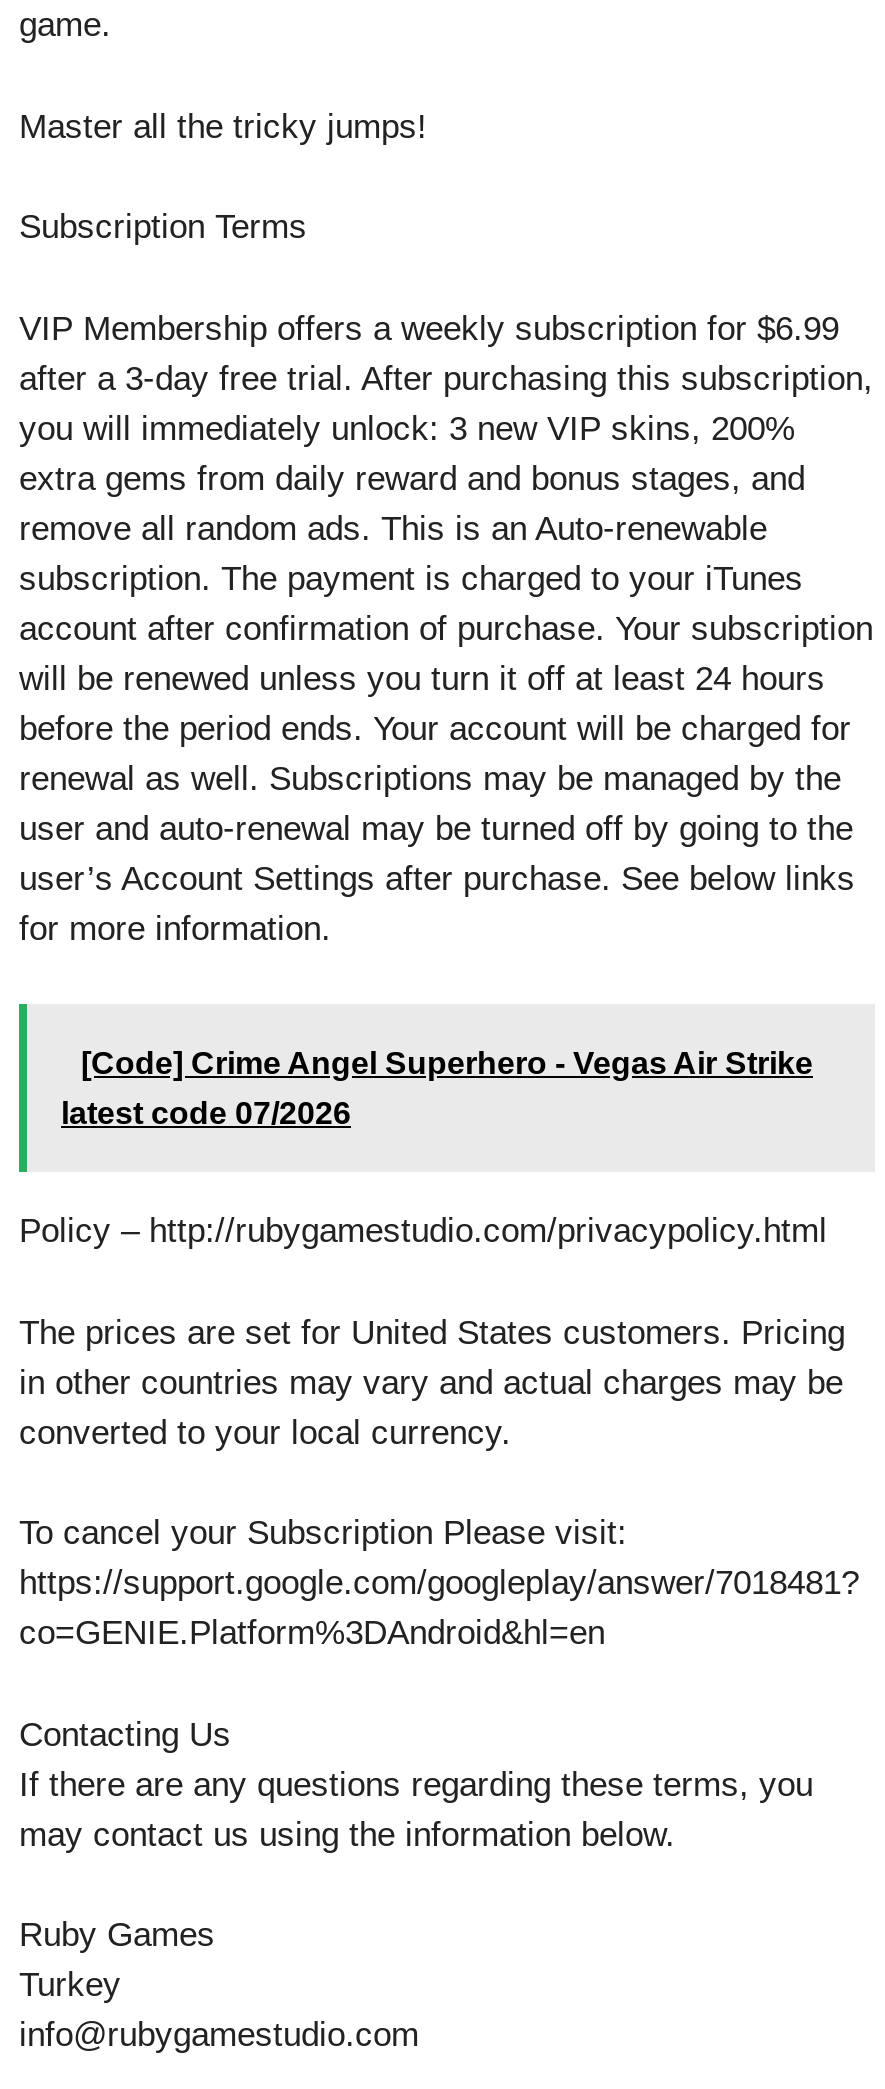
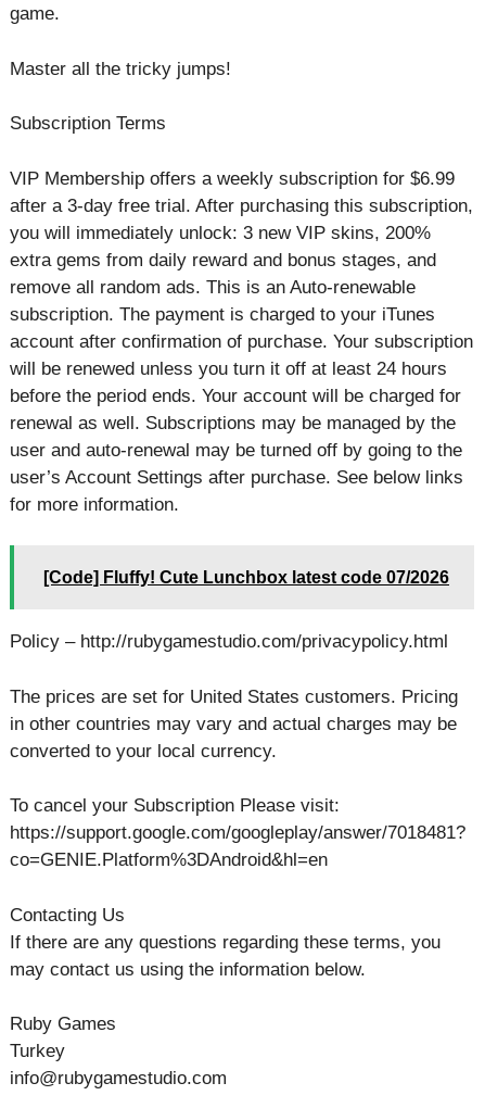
- [Code] Crime Angel Superhero - Vegas Air Strike
- latest code 07/2026
+ [Code] Fluffy! Cute Lunchbox latest code 07/2026
